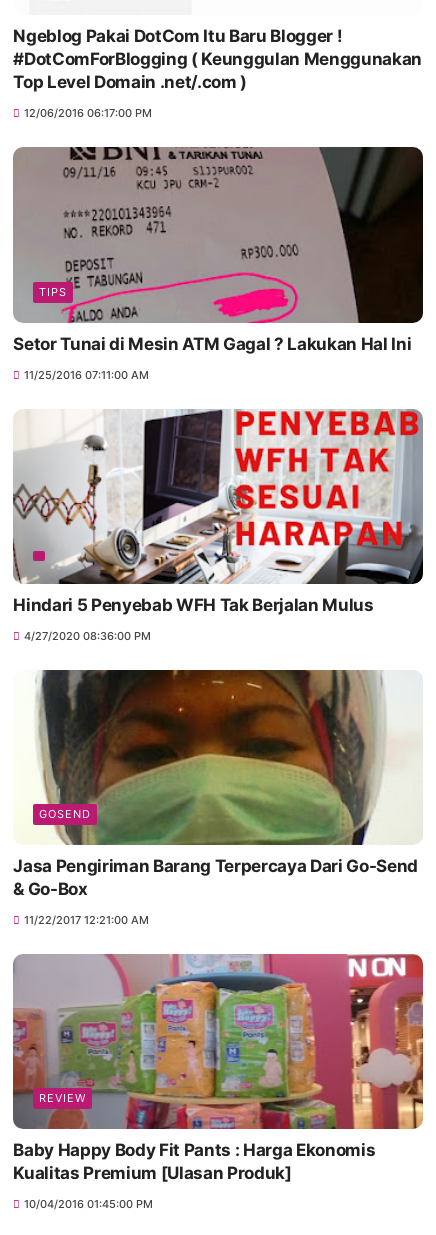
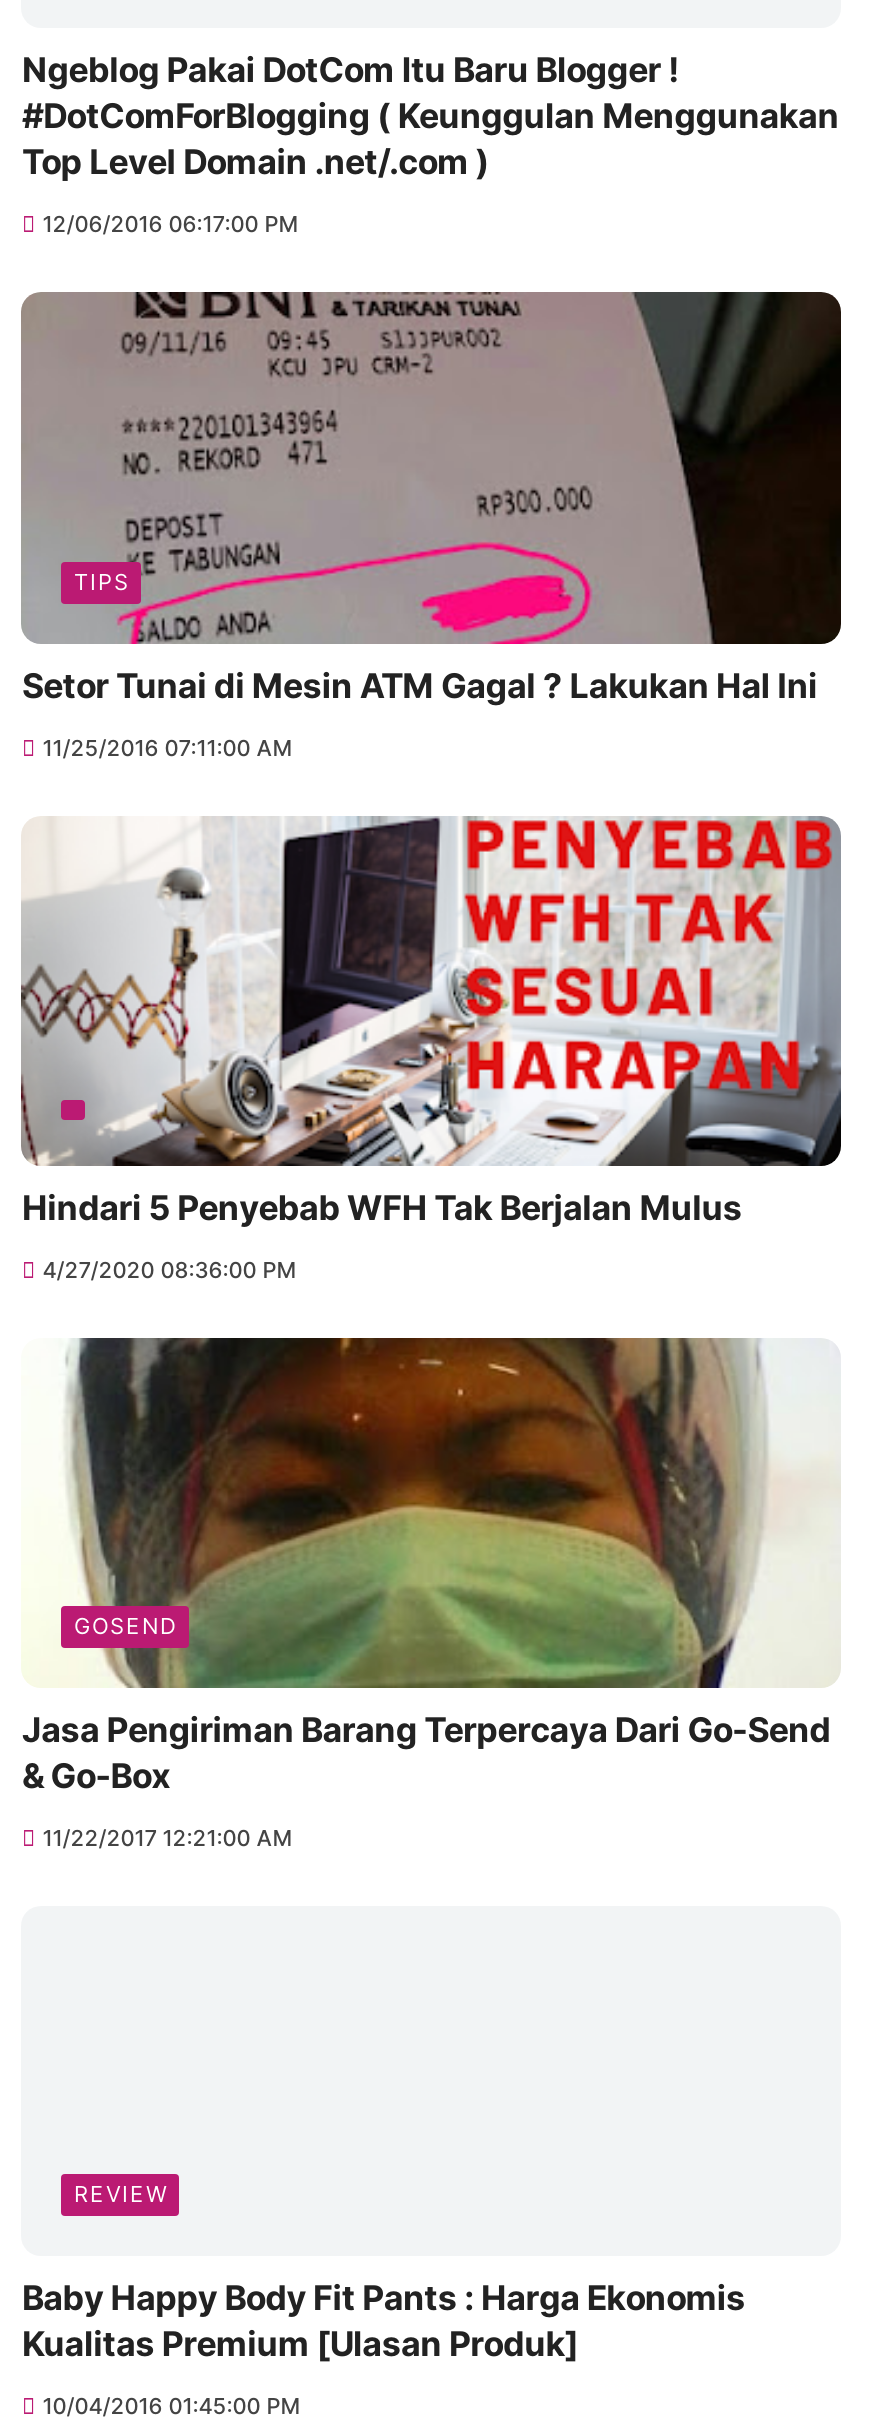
- [image]
